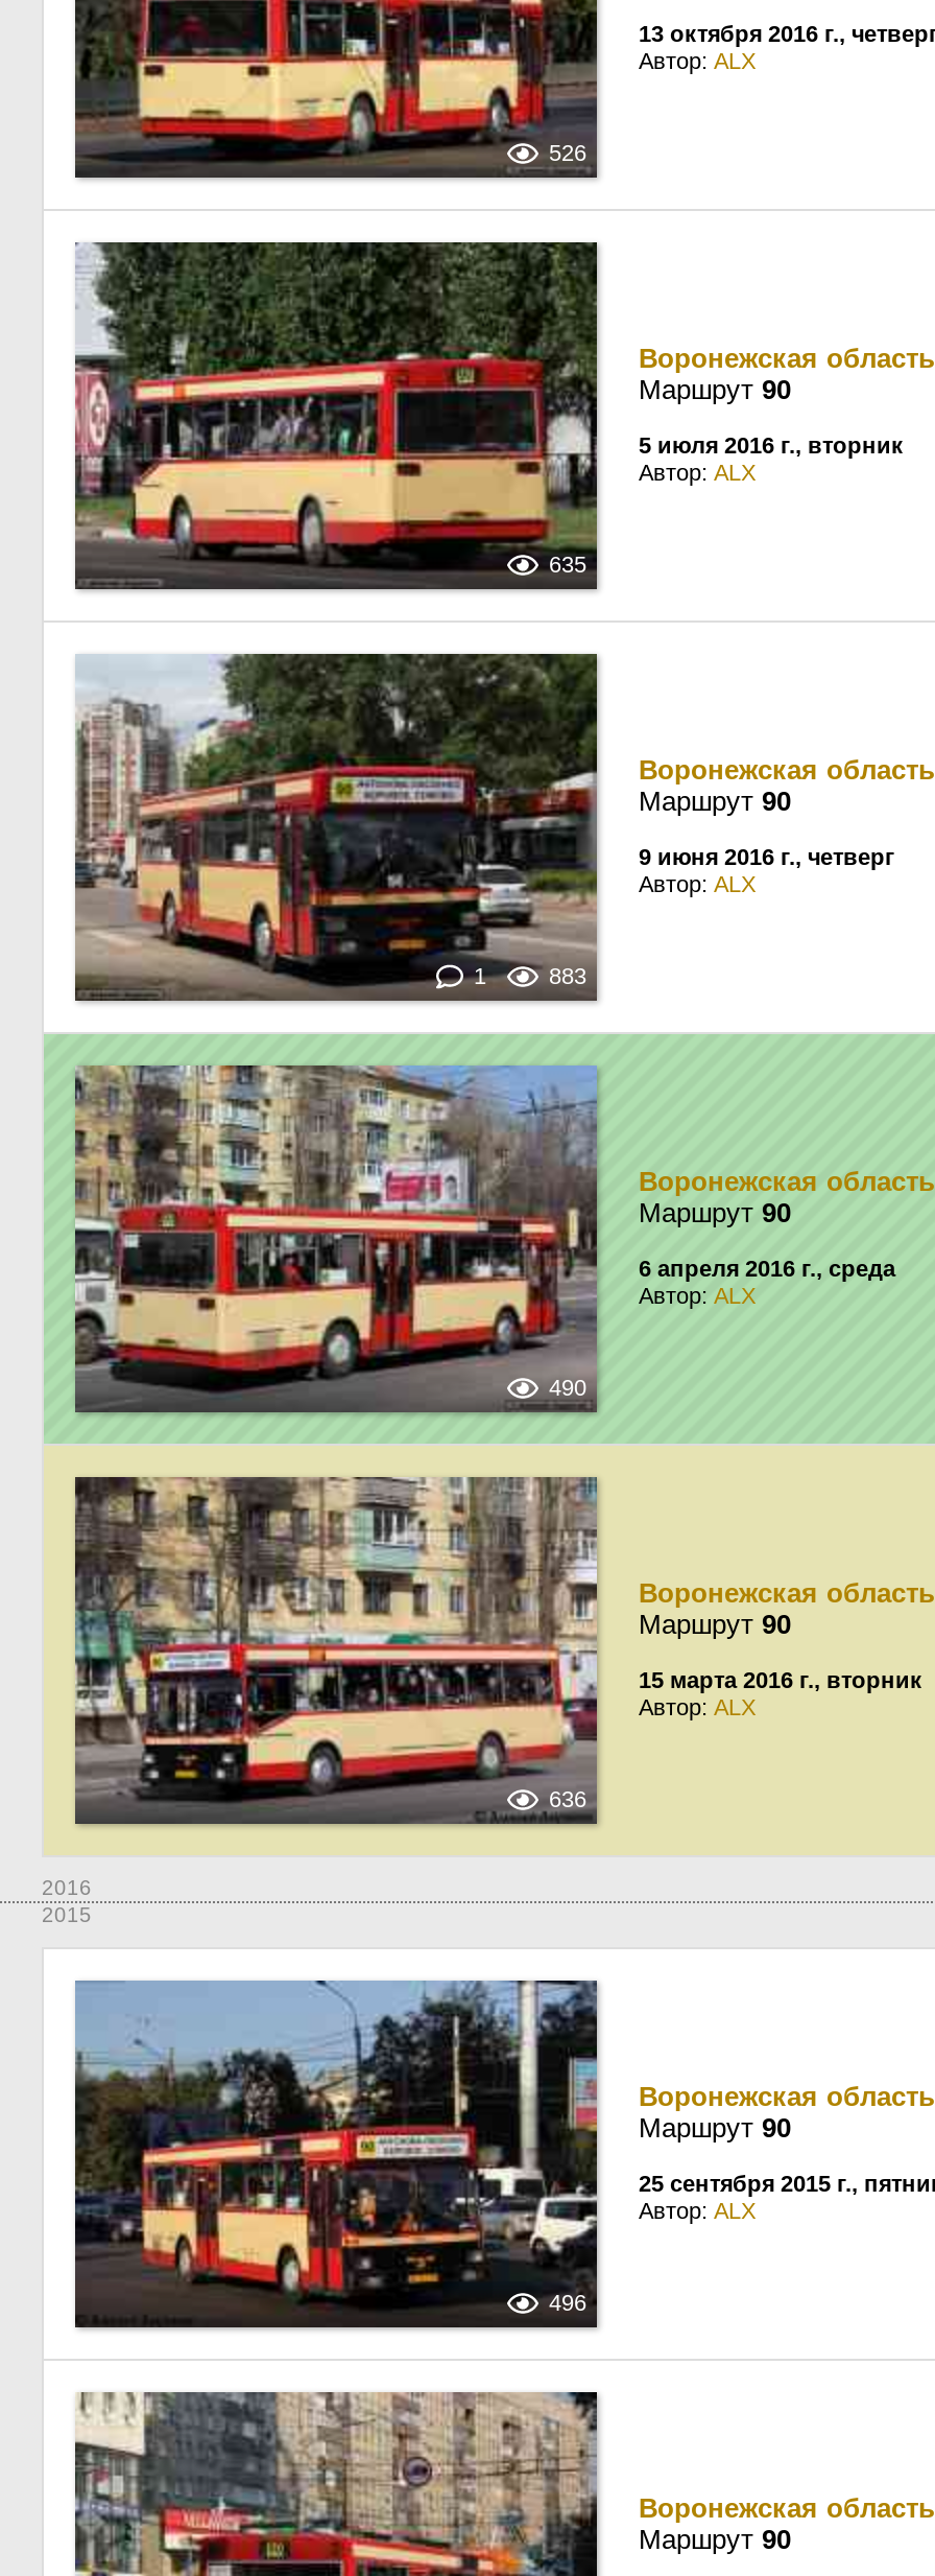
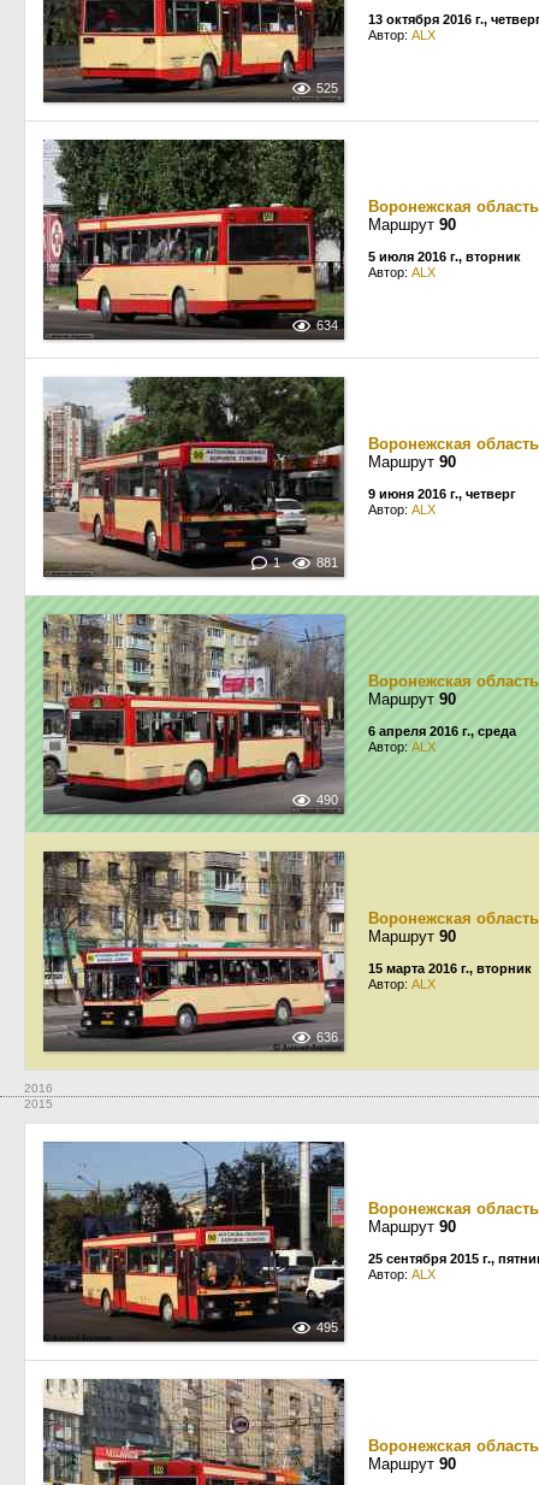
- 526
+ 525

- 635
+ 634

- 883
+ 881

- 496
+ 495
